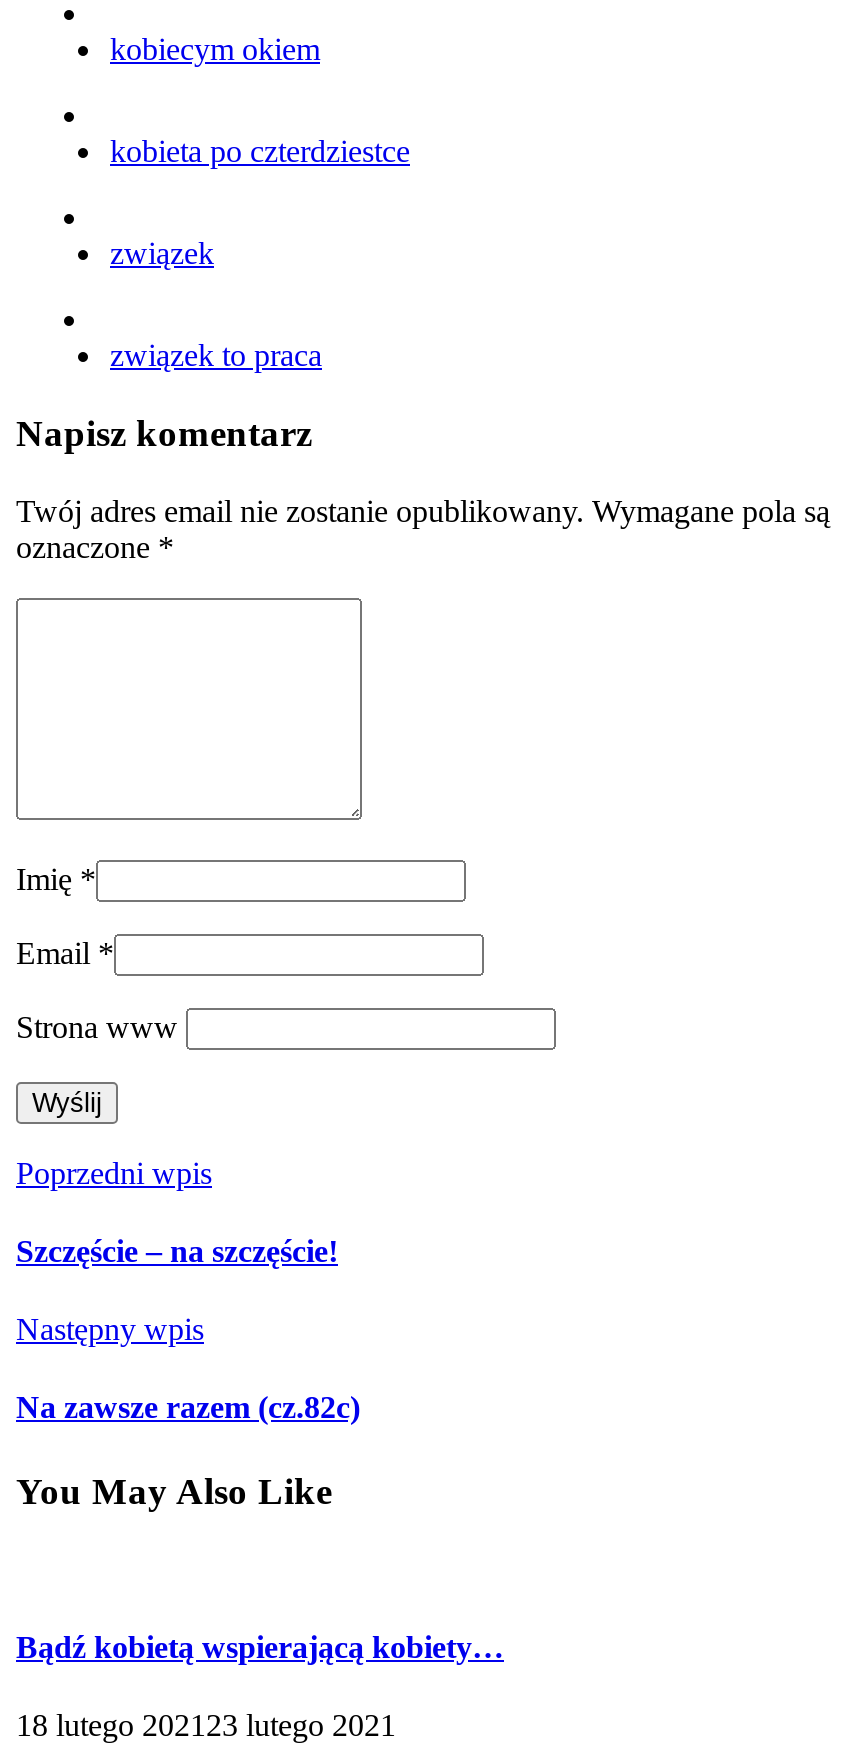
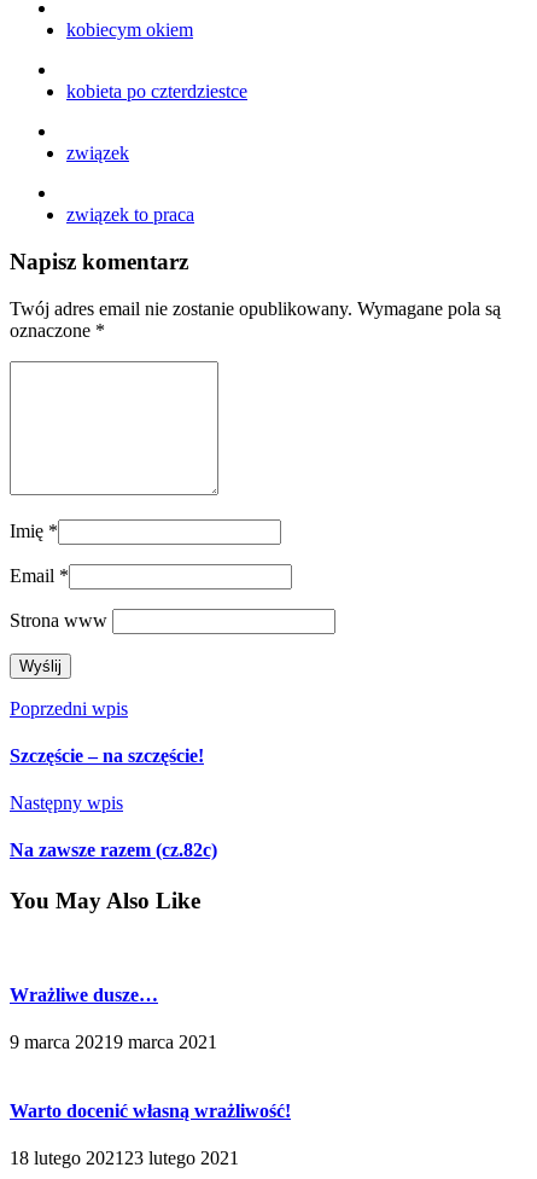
- Bądź kobietą wspierającą kobiety…
+ Wrażliwe dusze…
+ 9 marca 2021 9 marca 2021
+ Warto docenić własną wrażliwość!
